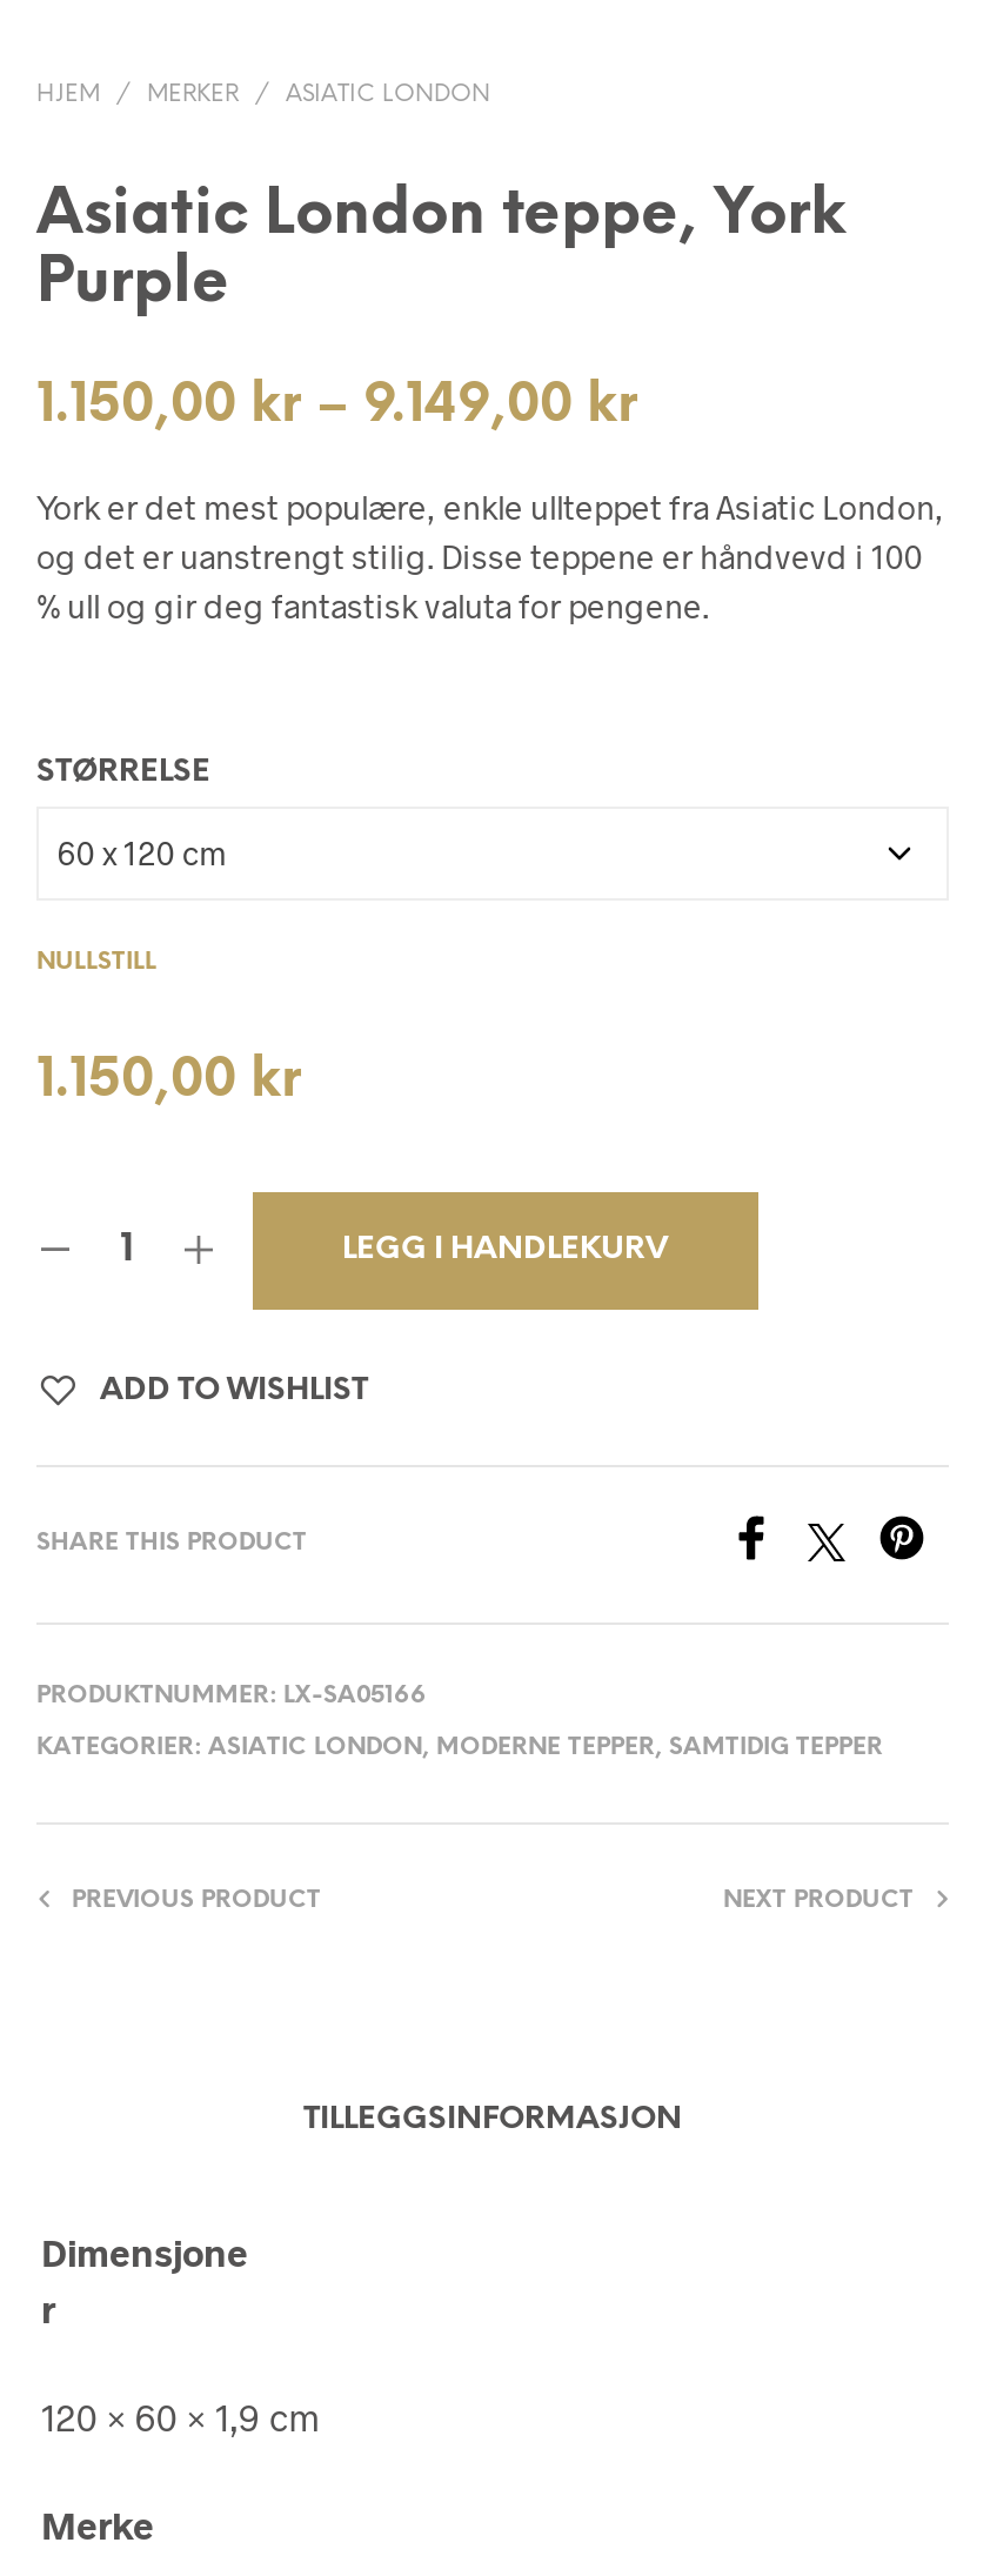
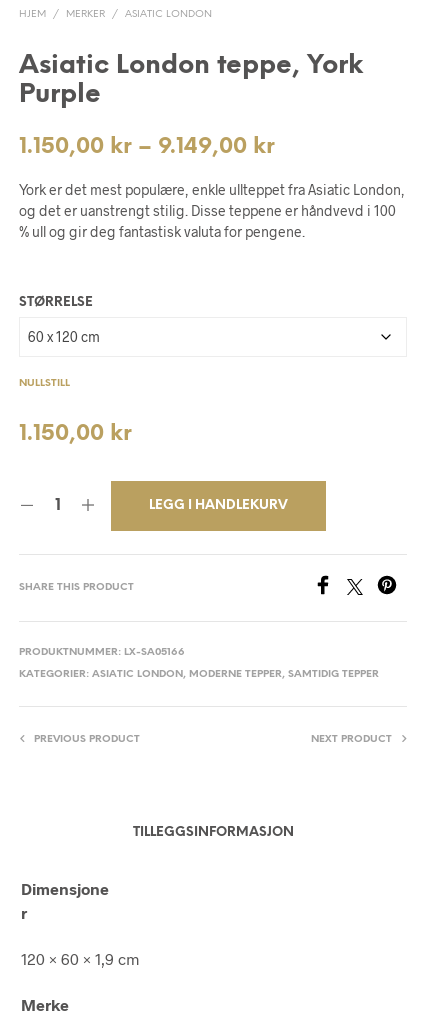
- ADD TO WISHLIST
